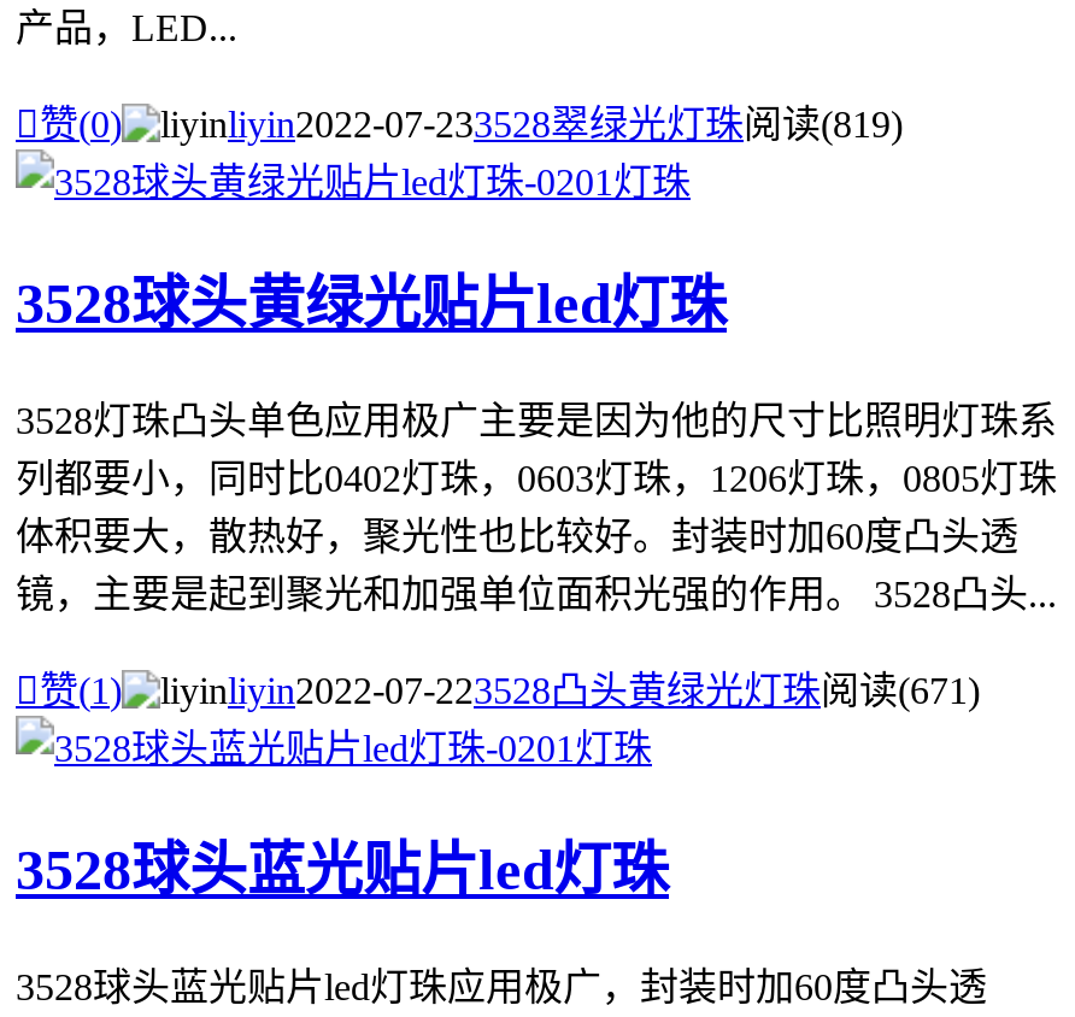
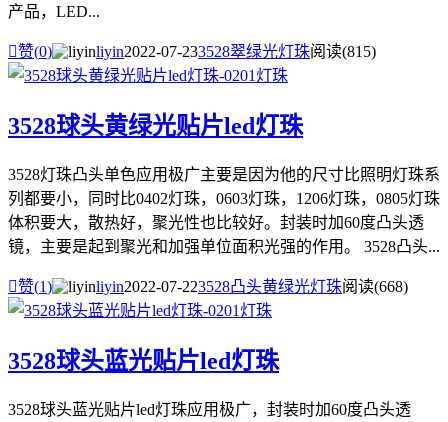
- liyin2022-07-233528翠绿光灯珠阅读(819)
+ liyin2022-07-233528翠绿光灯珠阅读(815)

- liyin2022-07-223528凸头黄绿光灯珠阅读(671)
+ liyin2022-07-223528凸头黄绿光灯珠阅读(668)
